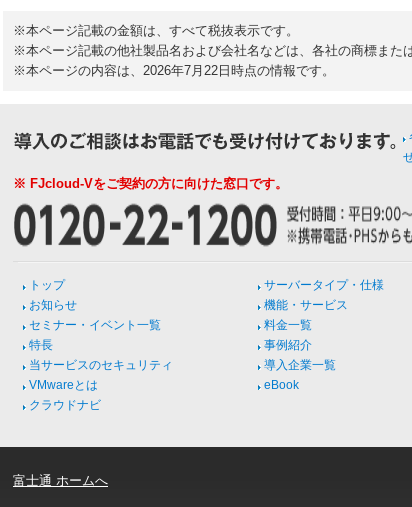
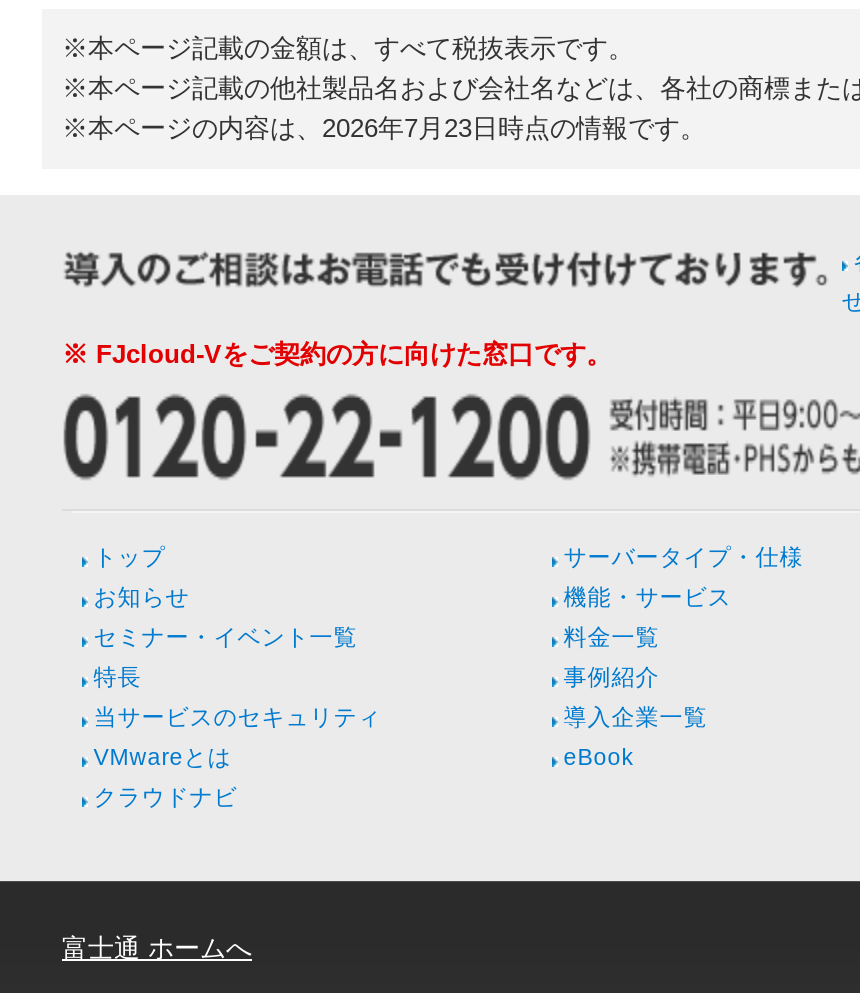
- ※本ページの内容は、2026年7月22日時点の情報です。
+ ※本ページの内容は、2026年7月23日時点の情報です。
